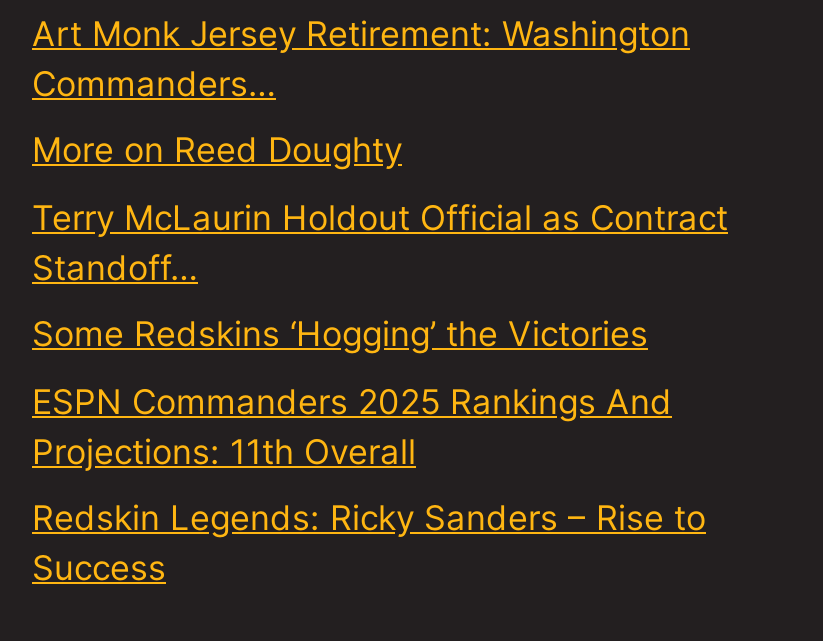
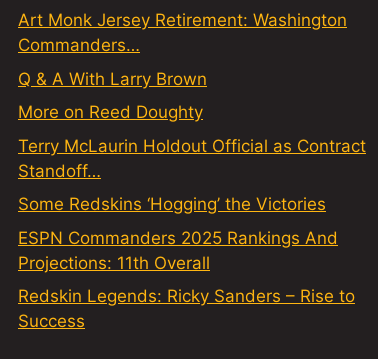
+ Q & A With Larry Brown
